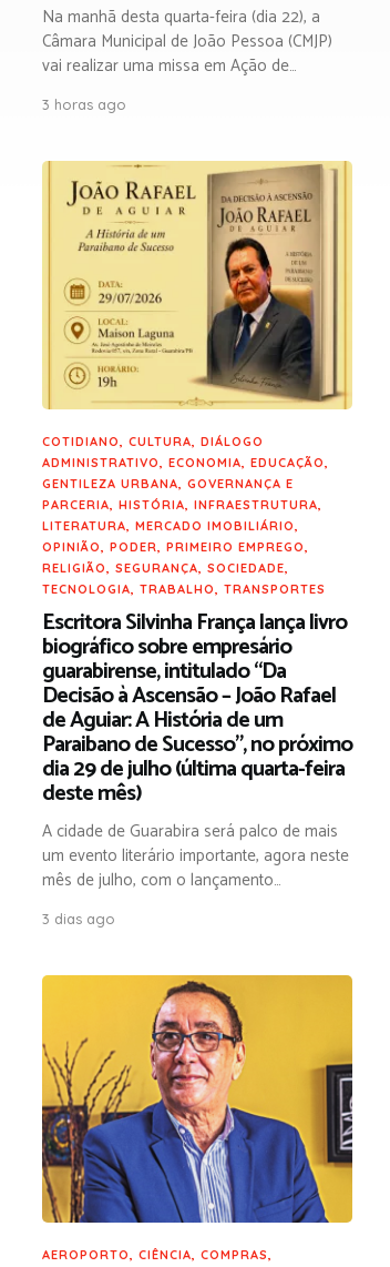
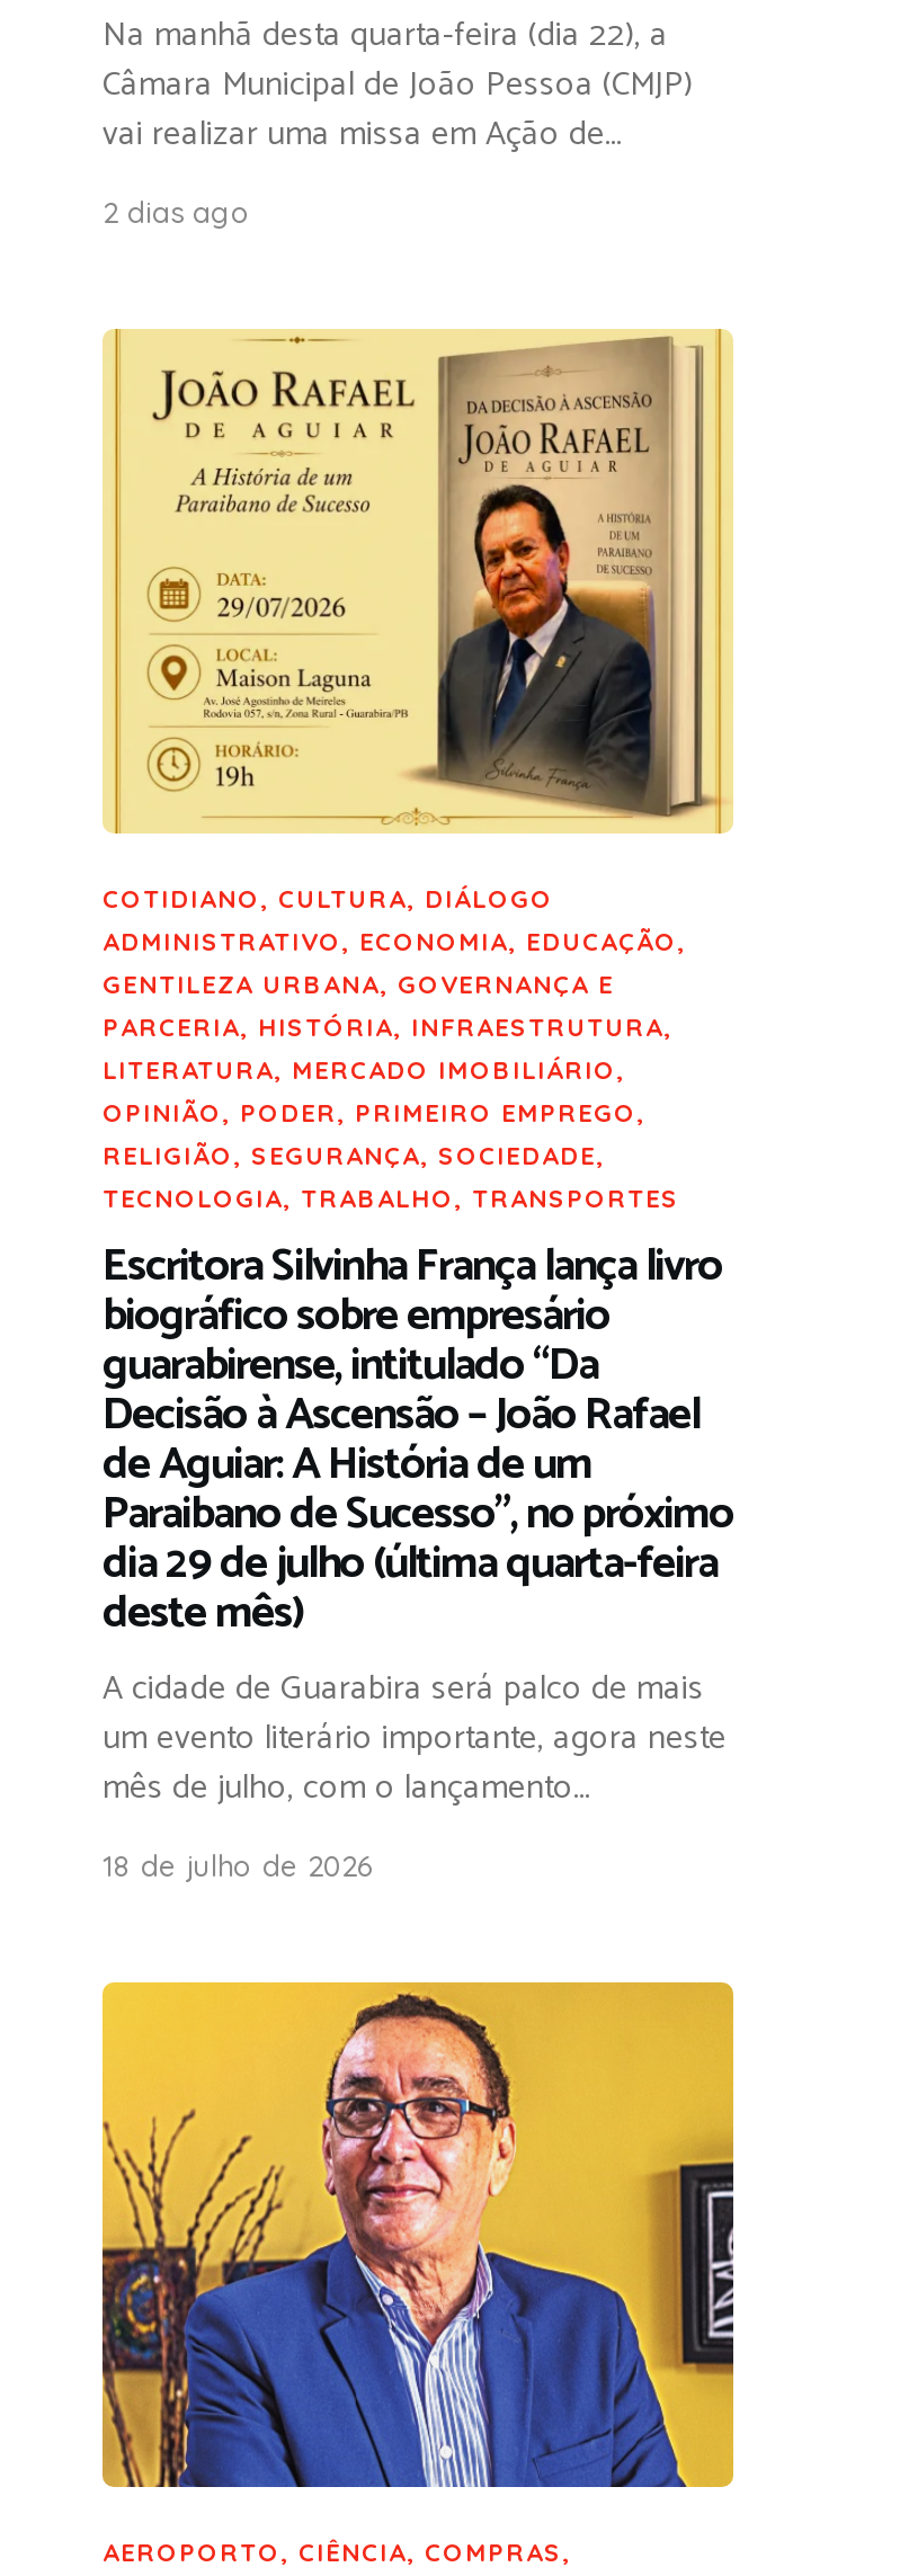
- 3 horas ago
+ 2 dias ago

- 3 dias ago
+ 18 de julho de 2026
